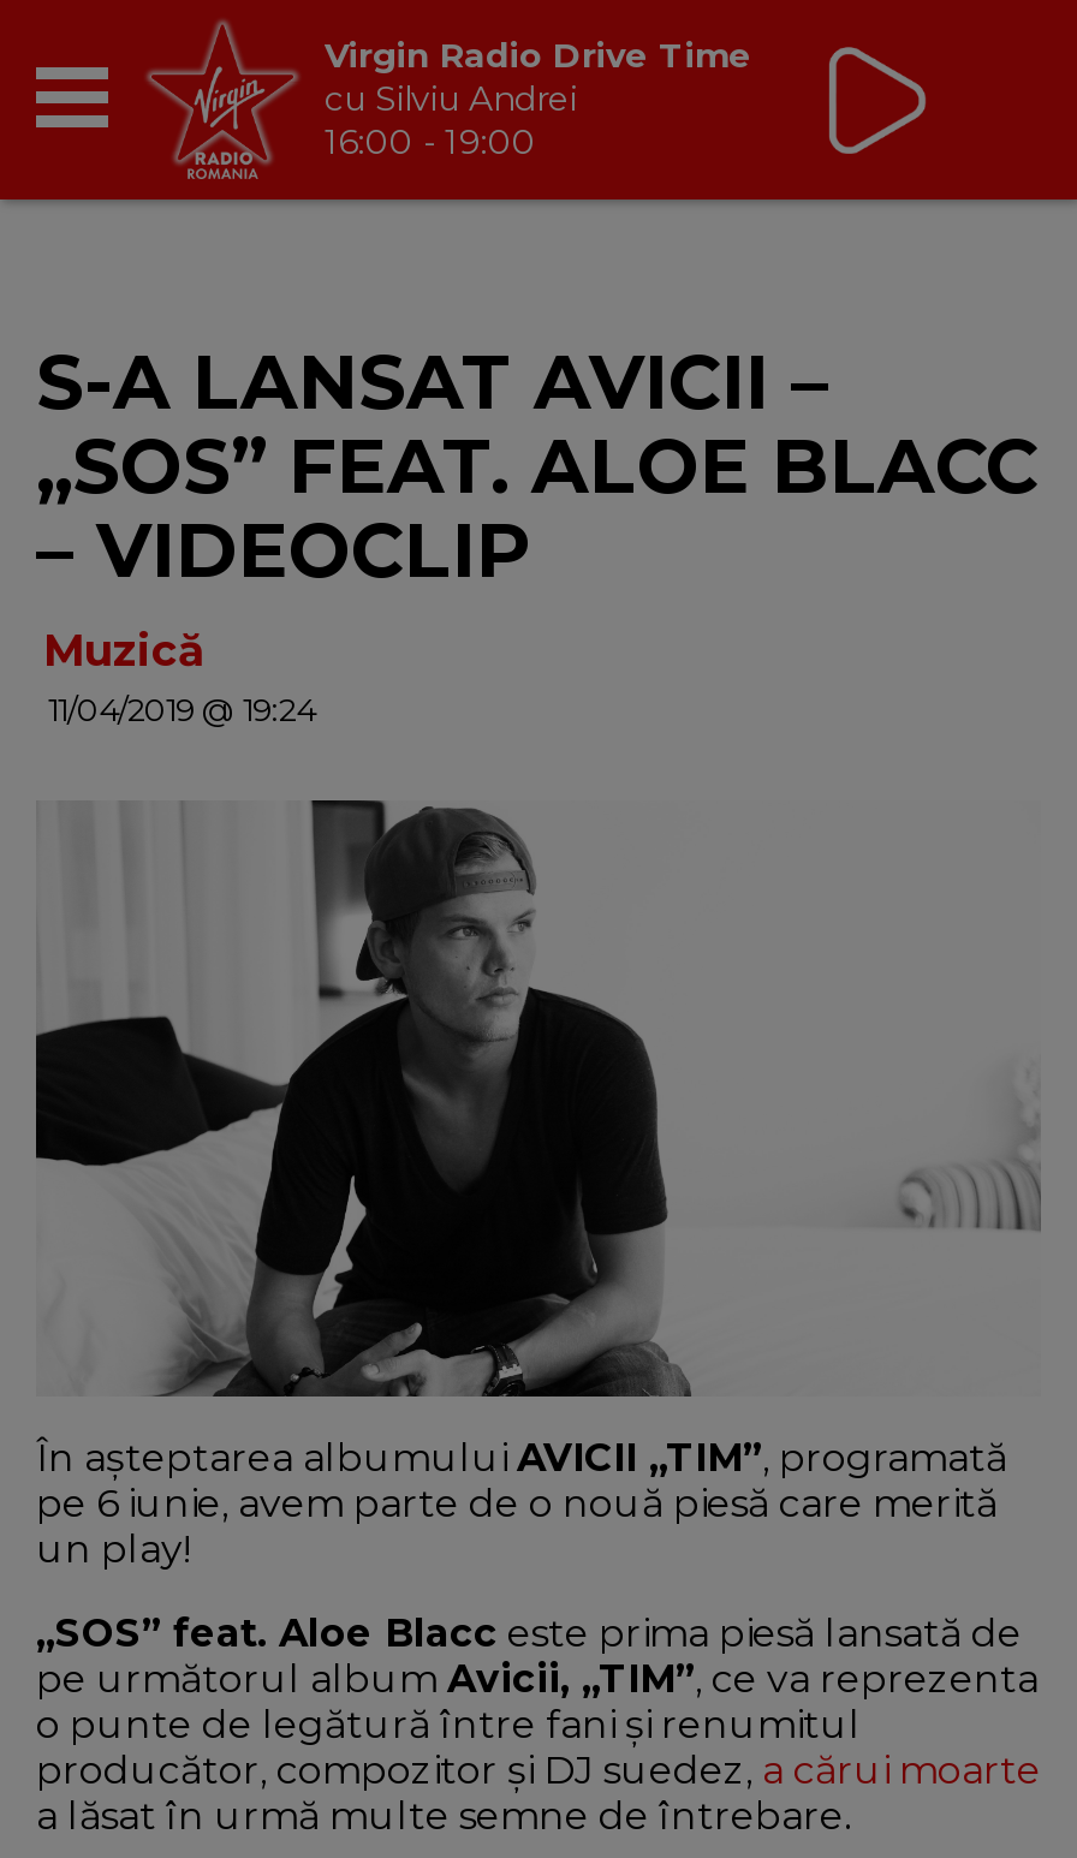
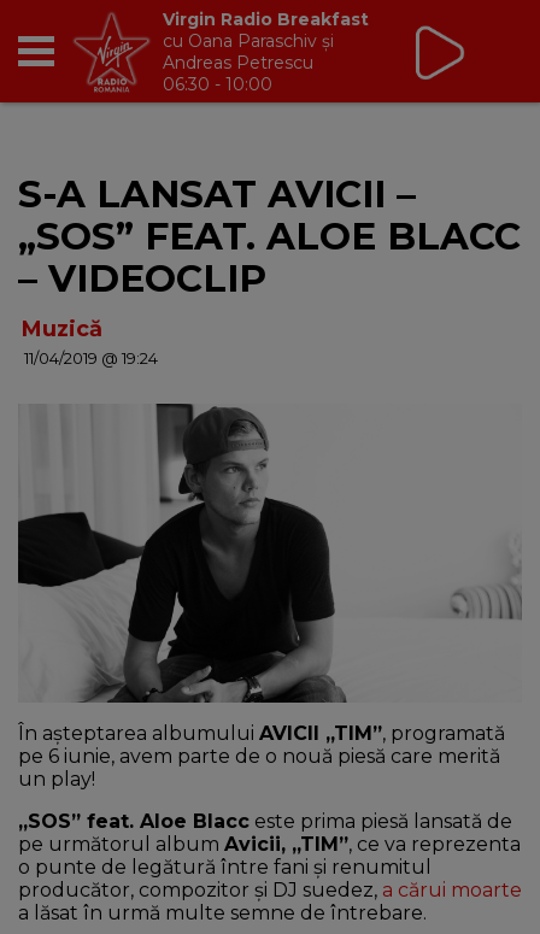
- Virgin Radio Drive Time
- cu Silviu Andrei
- 16:00 - 19:00
+ Virgin Radio Breakfast
+ cu Oana Paraschiv și
+ Andreas Petrescu
+ 06:30 - 10:00
